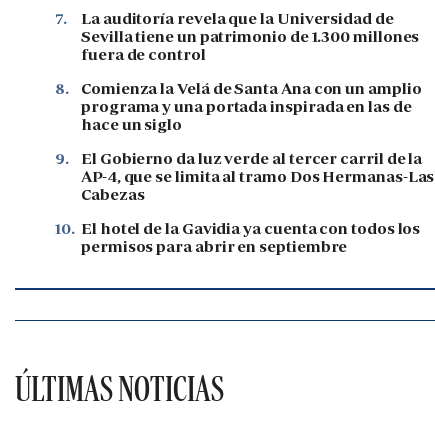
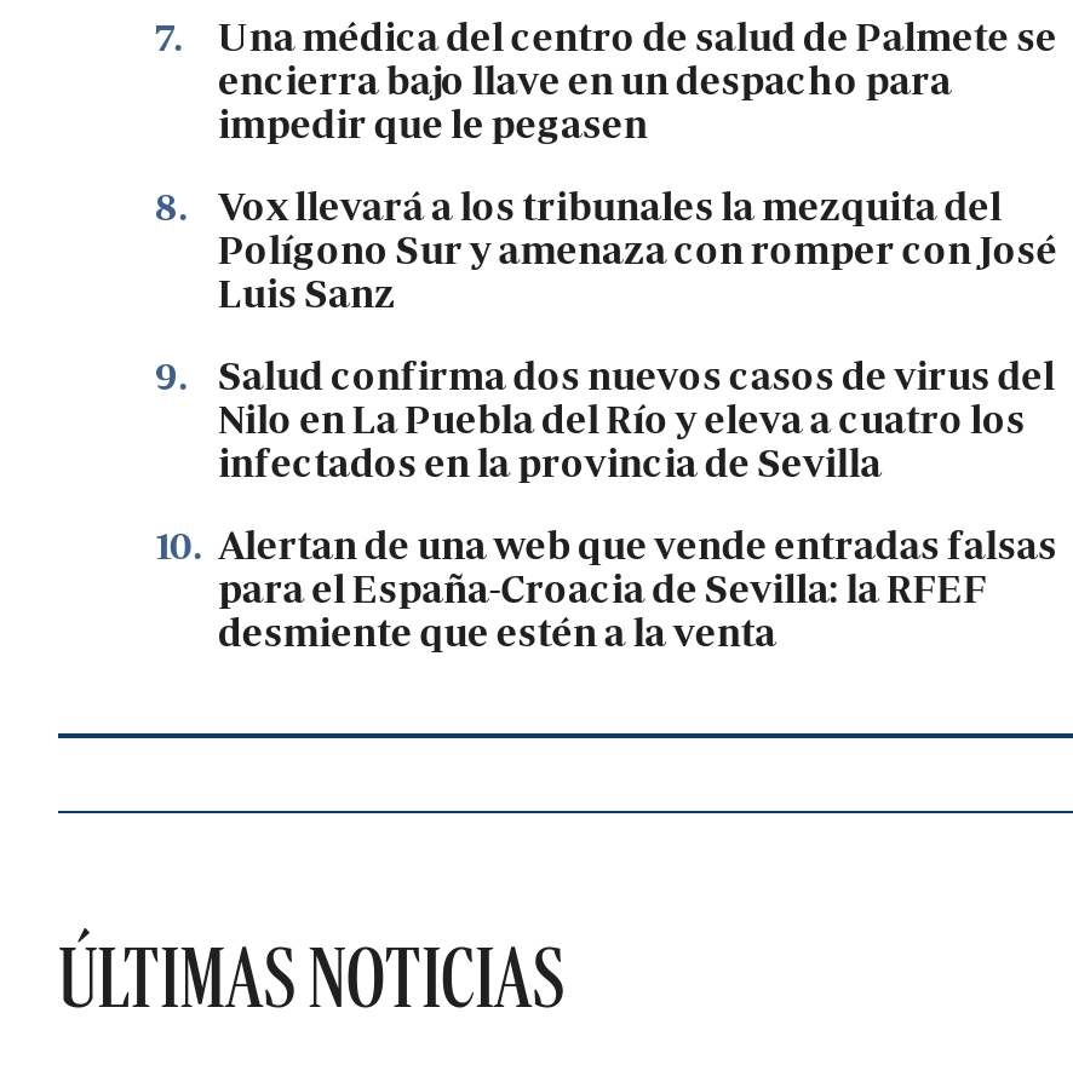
- La auditoría revela que la Universidad de
- Sevilla tiene un patrimonio de 1.300 millones
- fuera de control
+ Una médica del centro de salud de Palmete se
+ encierra bajo llave en un despacho para
+ impedir que le pegasen

- 8. Comienza la Velá de Santa Ana con un amplio
- programa y una portada inspirada en las de
- hace un siglo
+ 8. Vox llevará a los tribunales la mezquita del
+ Polígono Sur y amenaza con romper con José
+ Luis Sanz

- 9. El Gobierno da luz verde al tercer carril de la
- AP-4, que se limita al tramo Dos Hermanas-Las
- Cabezas
+ 9. Salud confirma dos nuevos casos de virus del
+ Nilo en La Puebla del Río y eleva a cuatro los
+ infectados en la provincia de Sevilla

- 10. El hotel de la Gavidia ya cuenta con todos los
- permisos para abrir en septiembre
+ 10. Alertan de una web que vende entradas falsas
+ para el España-Croacia de Sevilla: la RFEF
+ desmiente que estén a la venta
